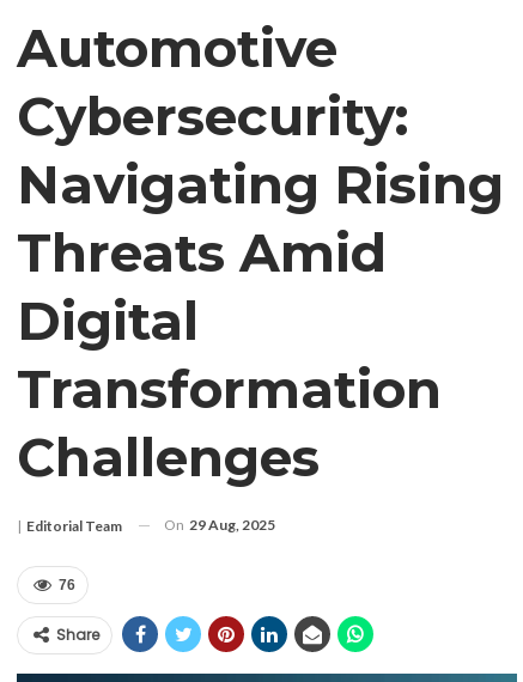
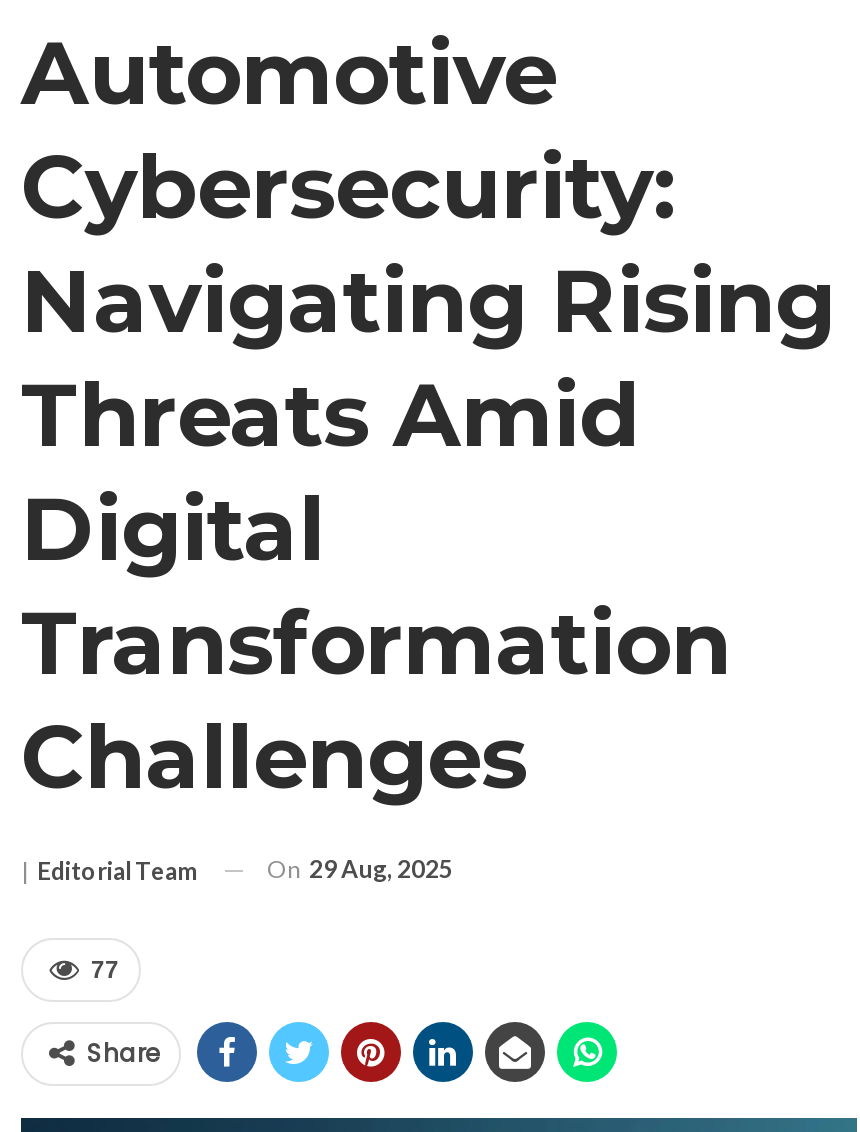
- 76
+ 77
